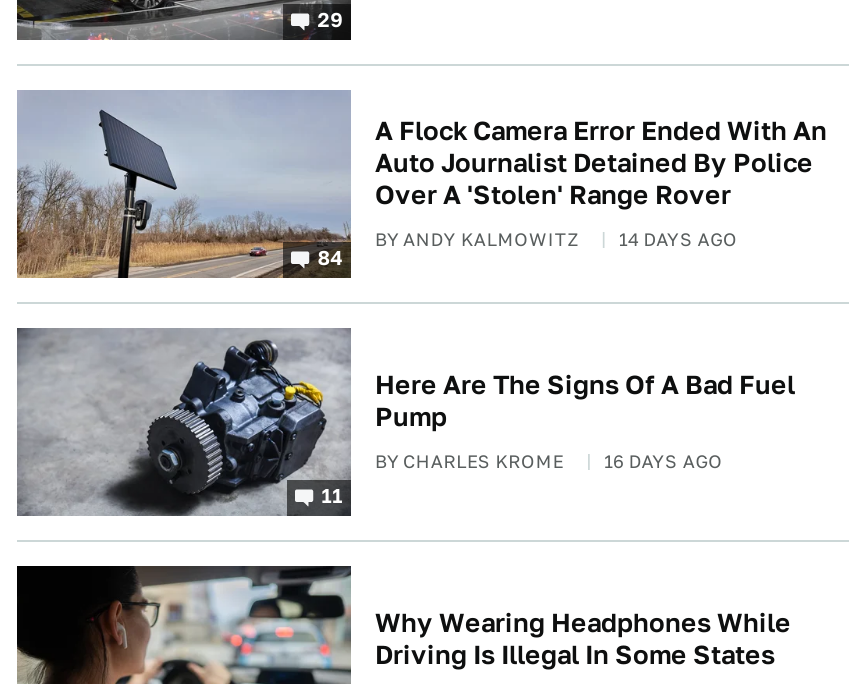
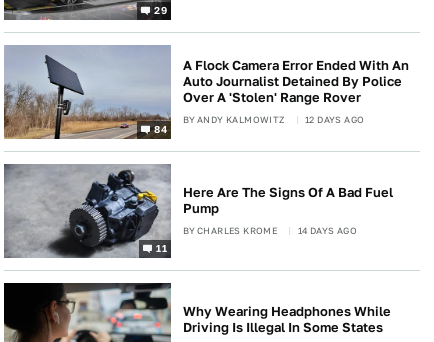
- BY ANDY KALMOWITZ 14 DAYS AGO
+ BY ANDY KALMOWITZ 12 DAYS AGO

- BY CHARLES KROME 16 DAYS AGO
+ BY CHARLES KROME 14 DAYS AGO
